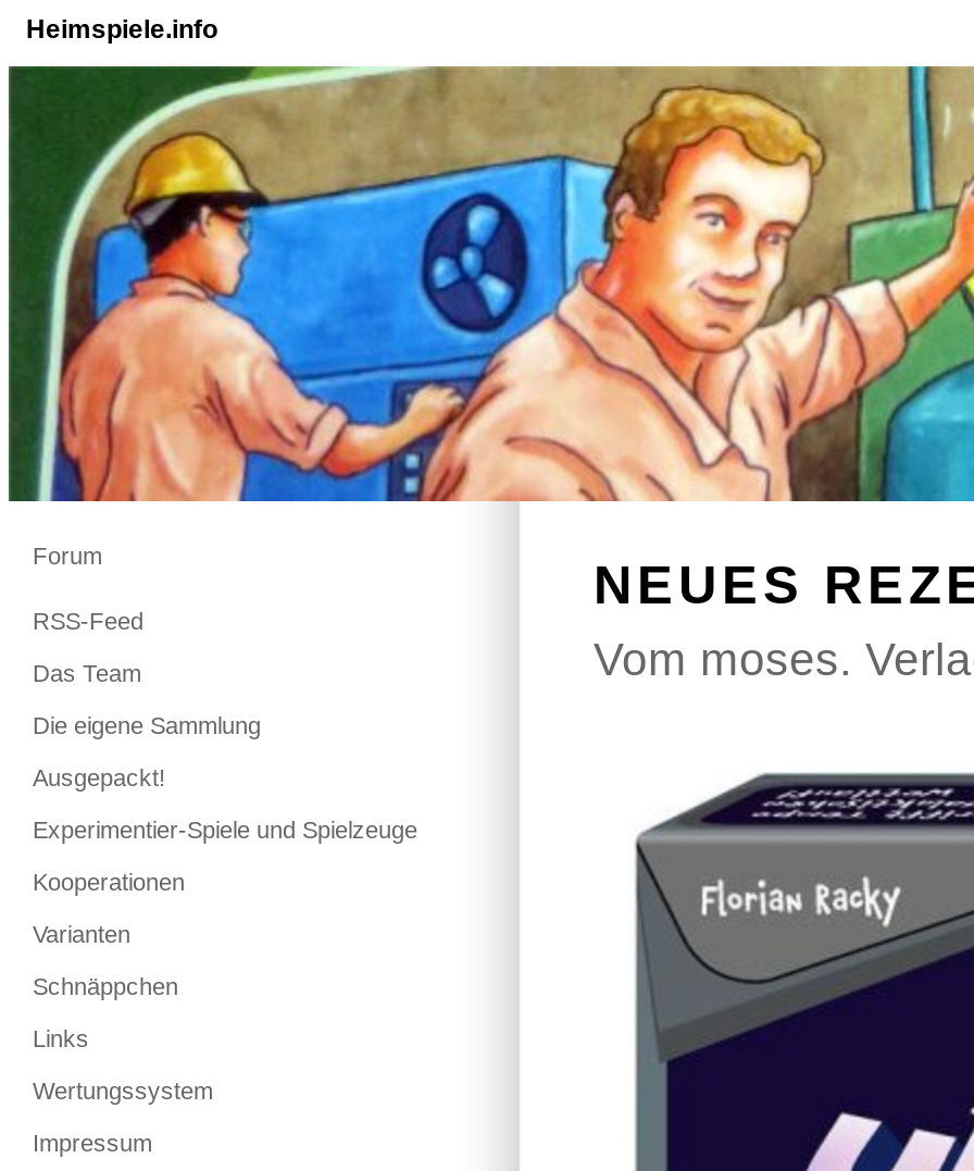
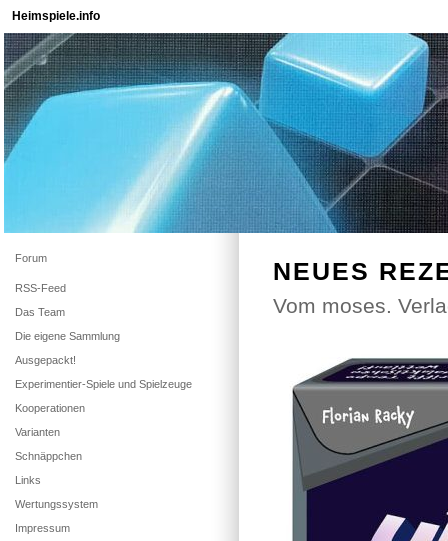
- [image]
+ [image]
